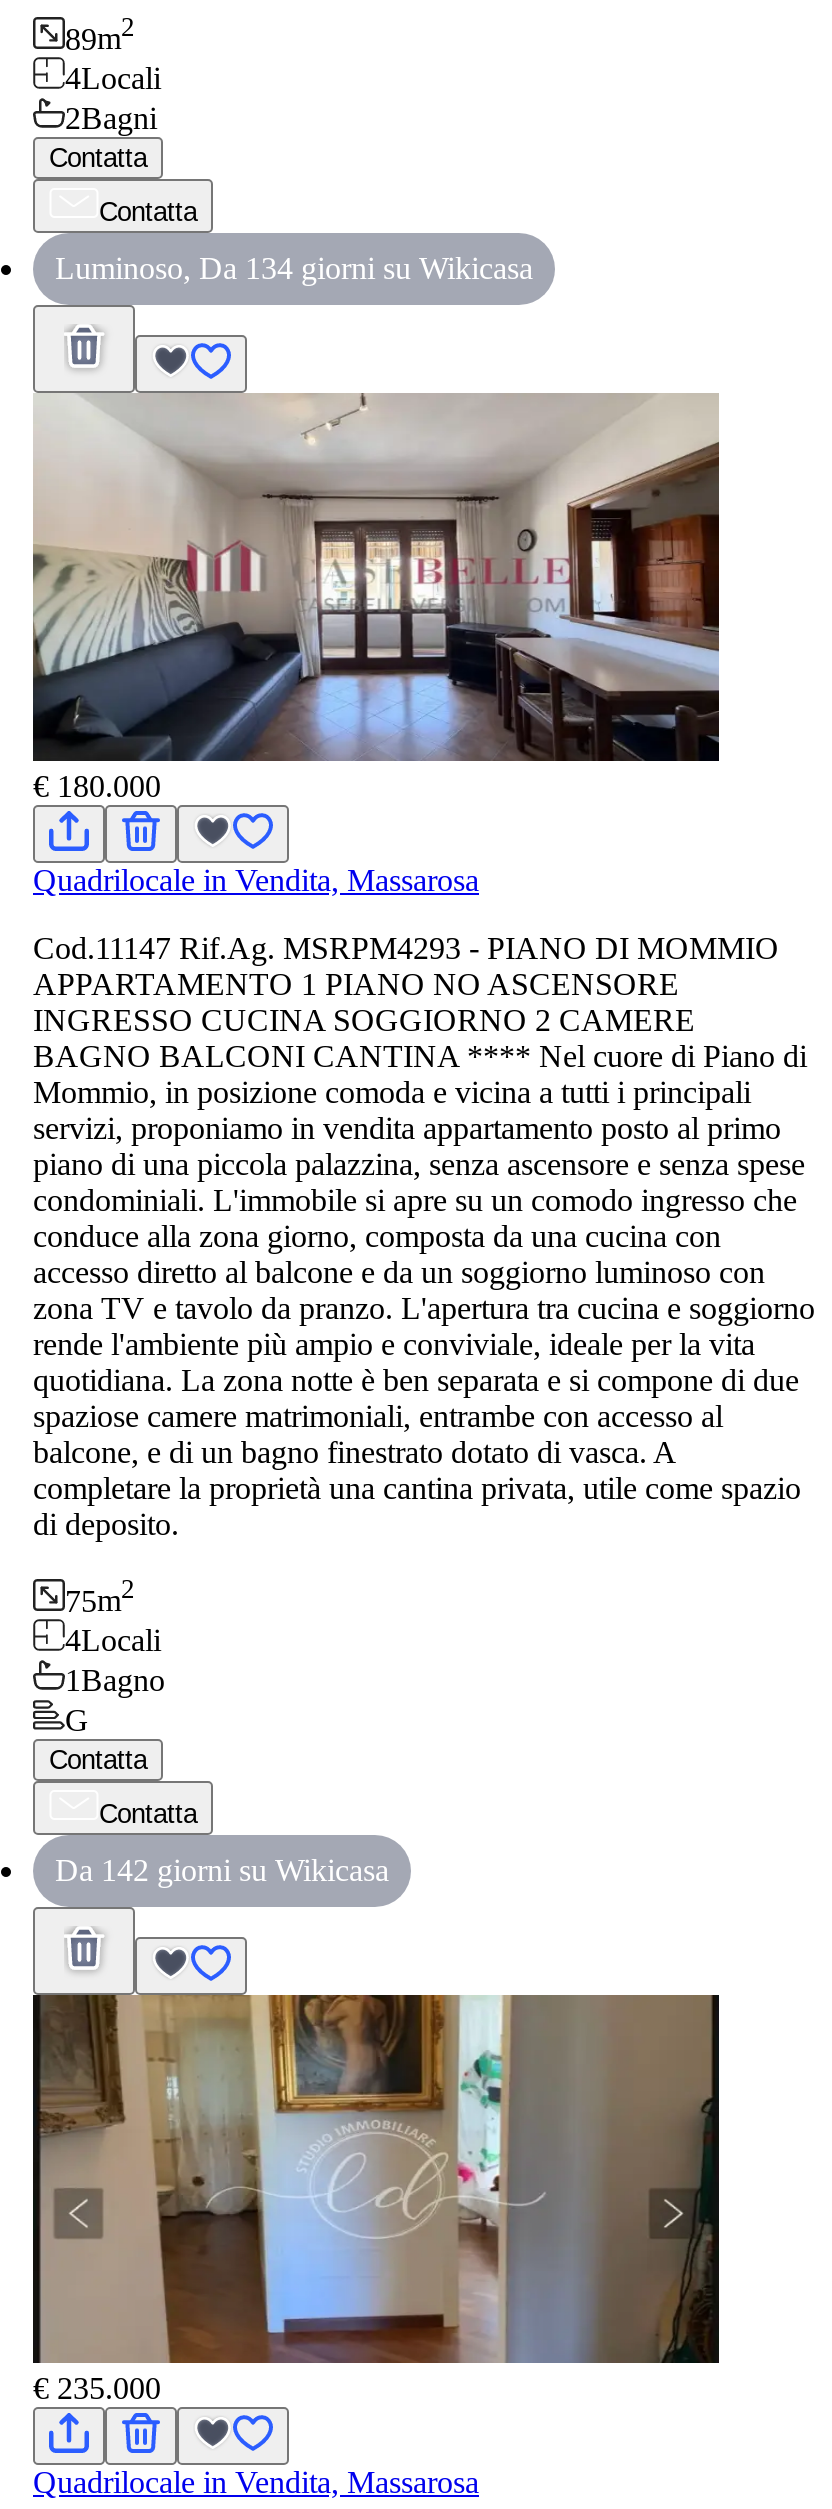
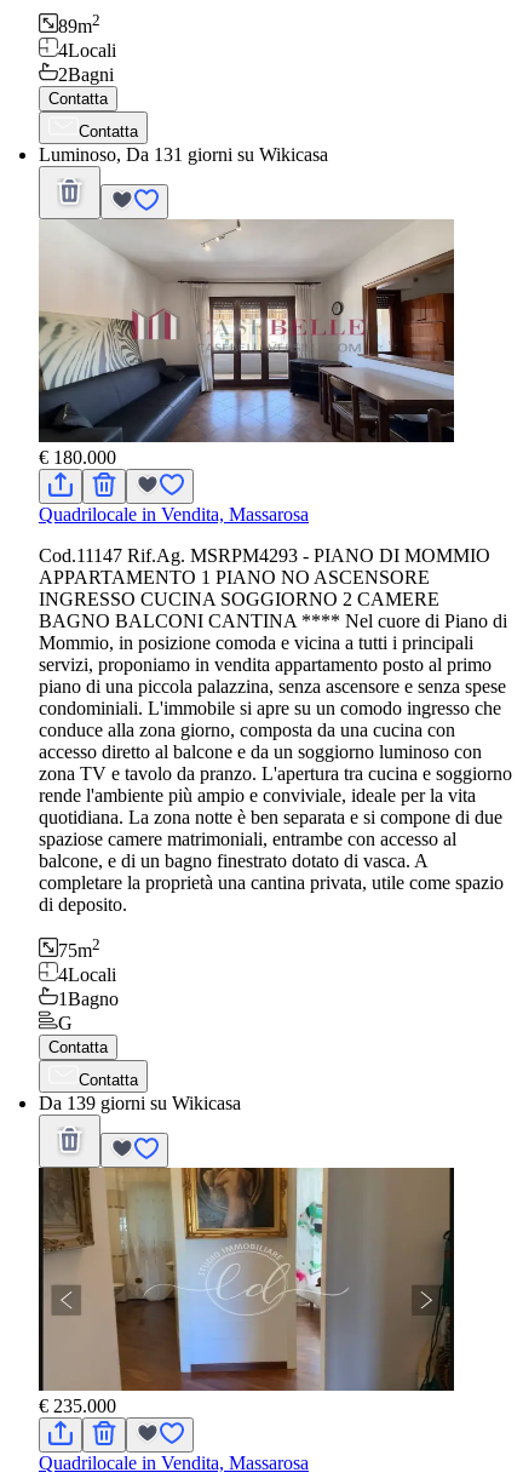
- Luminoso, Da 134 giorni su Wikicasa
+ Luminoso, Da 131 giorni su Wikicasa

- Da 142 giorni su Wikicasa
+ Da 139 giorni su Wikicasa
